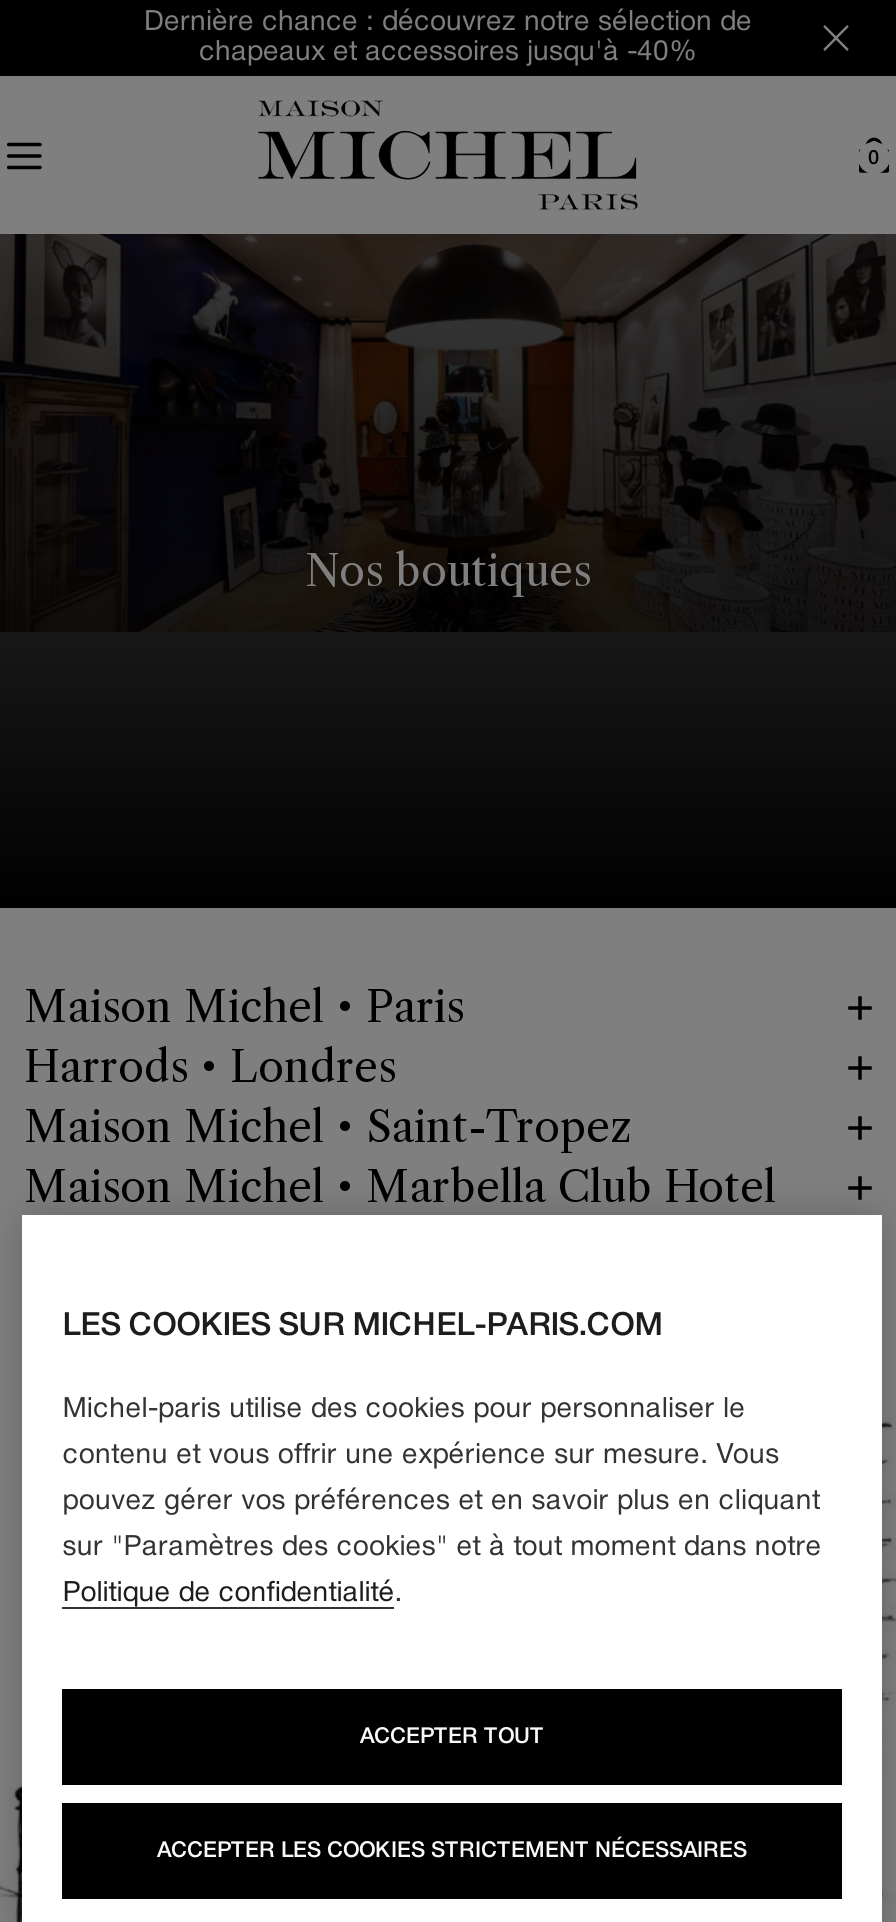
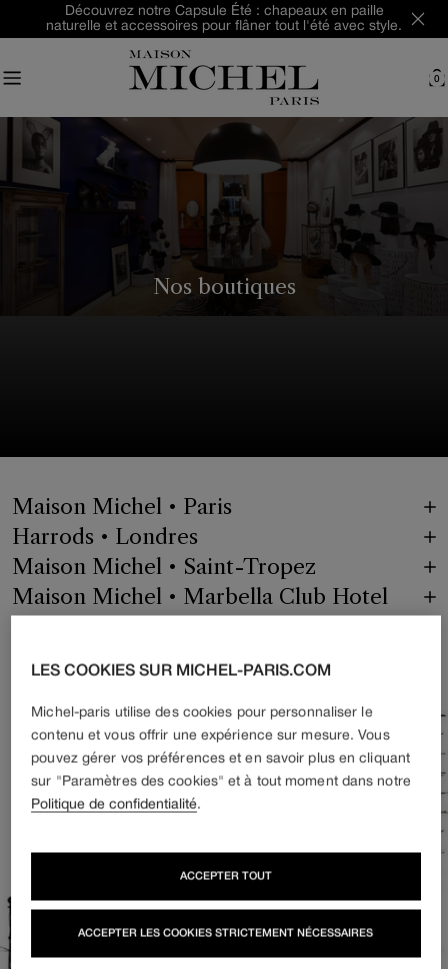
- Dernière chance : découvrez notre sélection de
- chapeaux et accessoires jusqu'à -40%
+ Découvrez notre Capsule Été : chapeaux en paille
+ naturelle et accessoires pour flâner tout l'été avec style.
